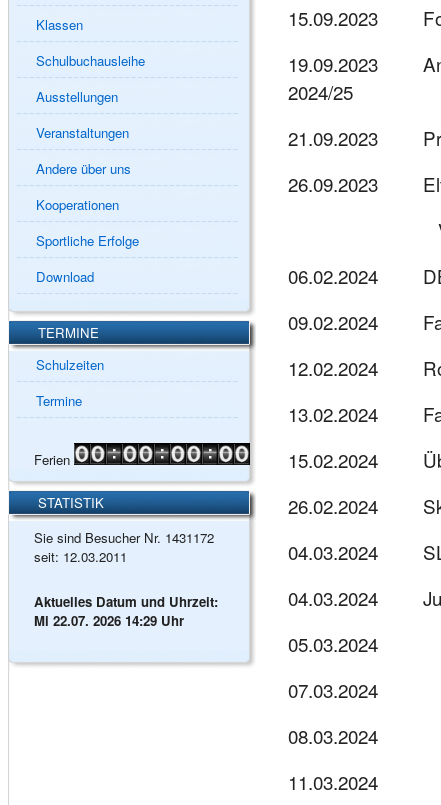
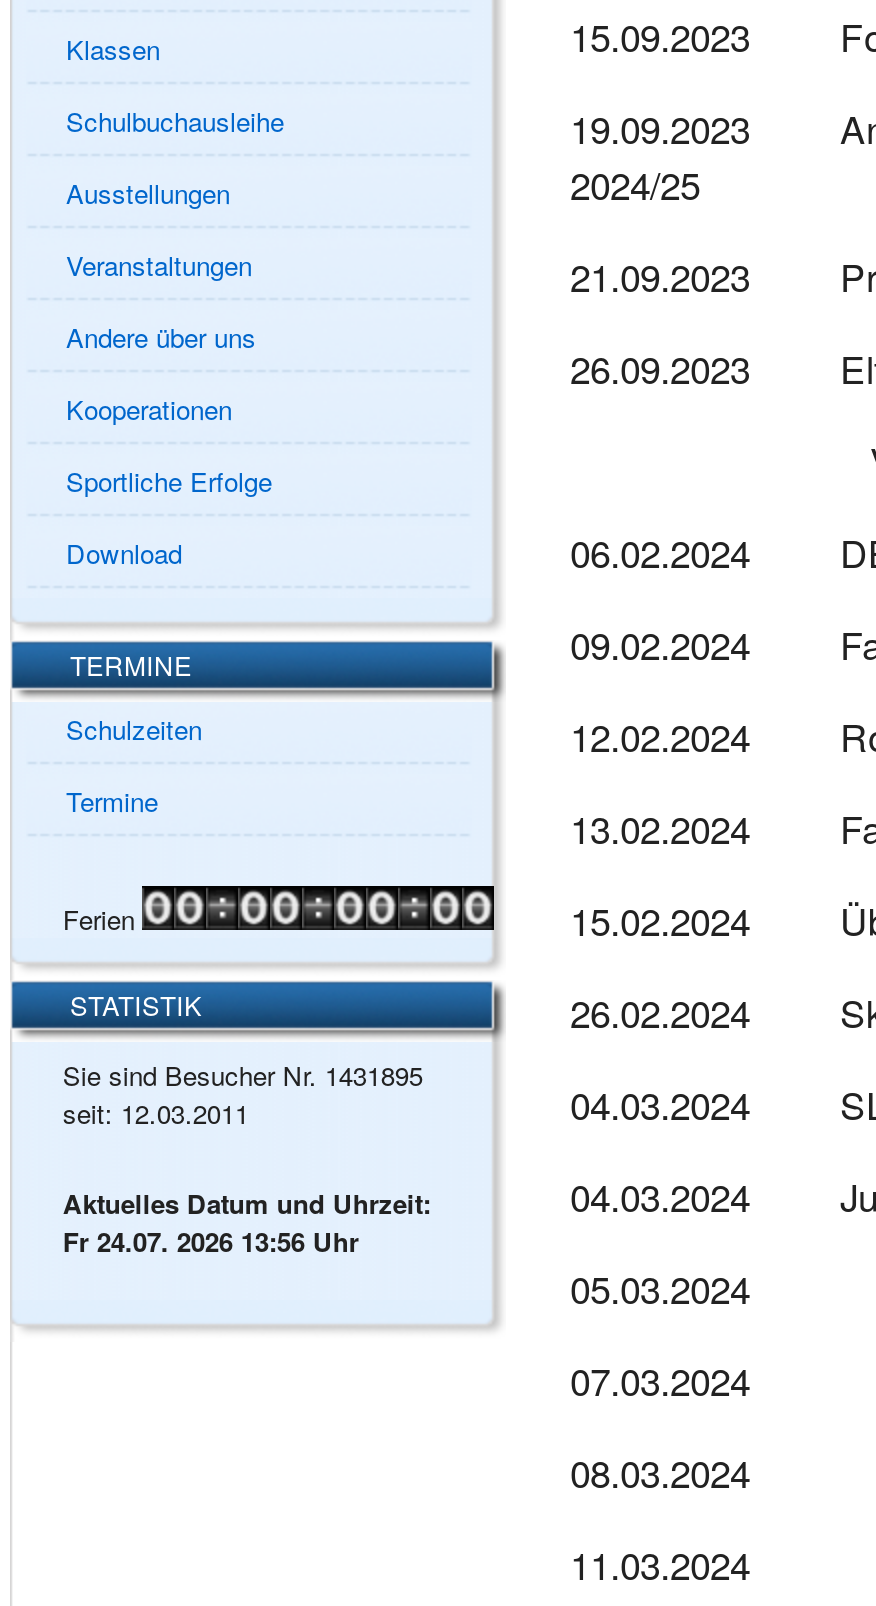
- Sie sind Besucher Nr. 1431172
+ Sie sind Besucher Nr. 1431895

- Mi 22.07. 2026 14:29 Uhr
+ Fr 24.07. 2026 13:56 Uhr
